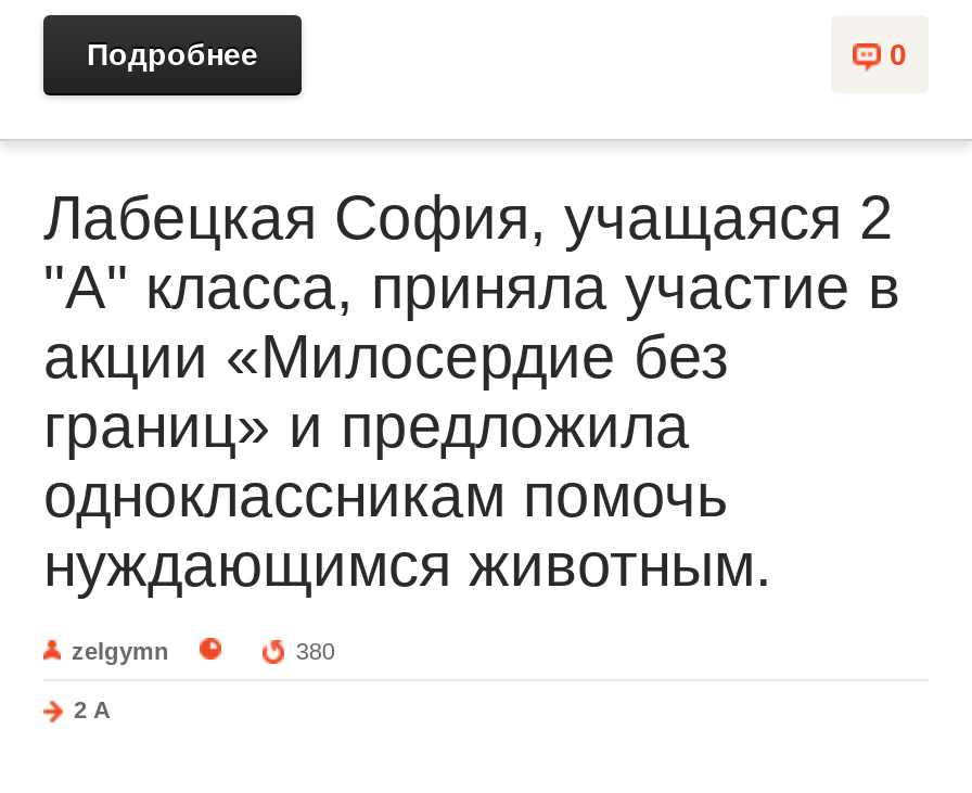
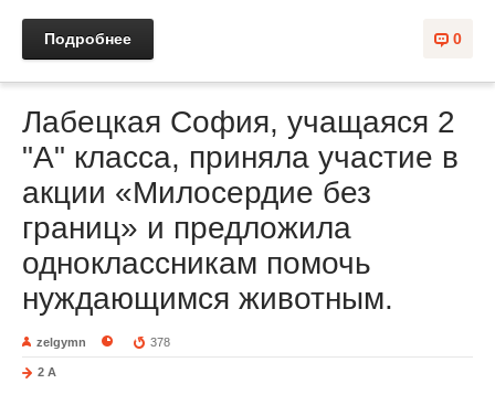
- 380
+ 378
